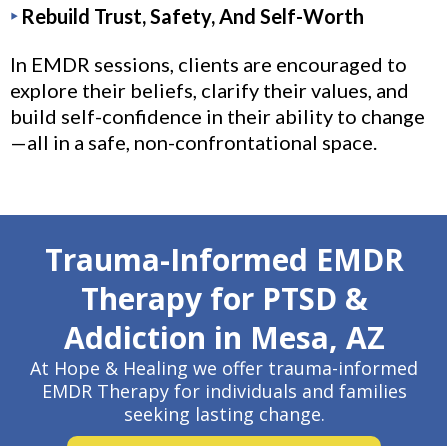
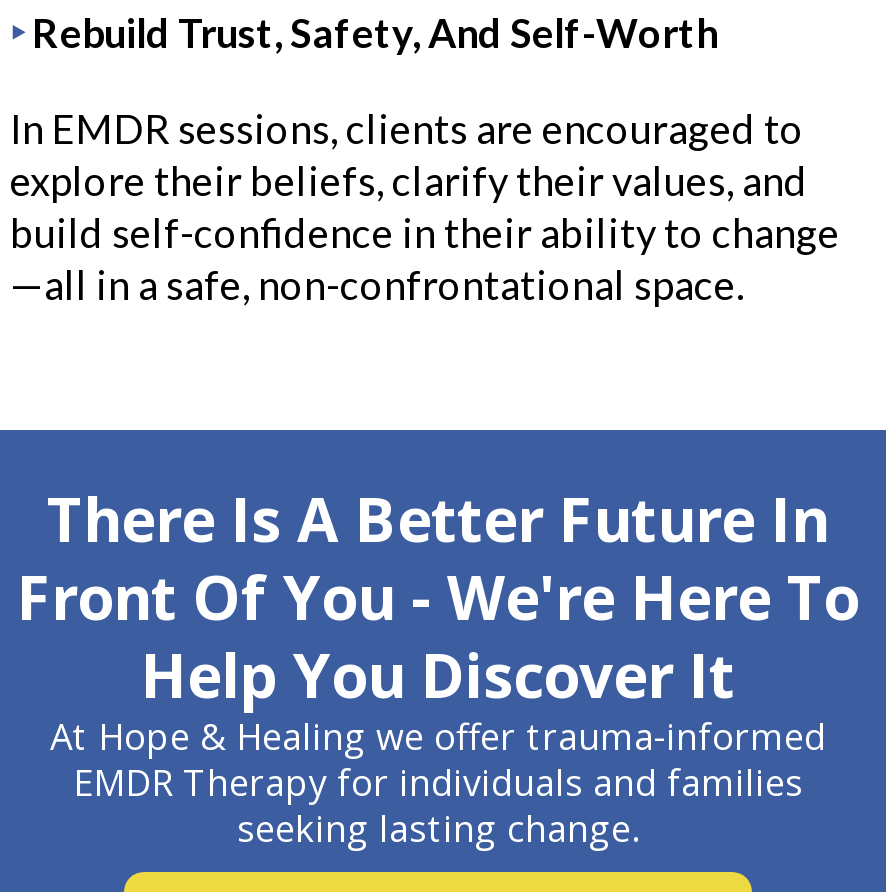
- Trauma-Informed EMDR
- Therapy for PTSD &
- Addiction in Mesa, AZ
+ There Is A Better Future In
+ Front Of You - We're Here To
+ Help You Discover It
